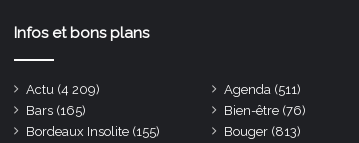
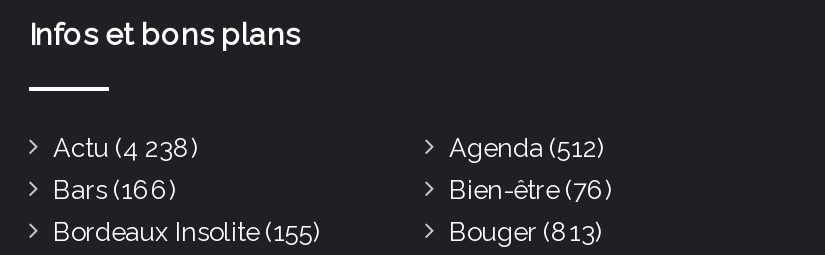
- Actu (4 209)
+ Actu (4 238)

- Agenda (511)
+ Agenda (512)

- Bars (165)
+ Bars (166)
